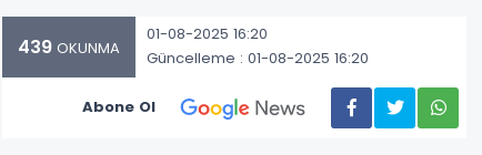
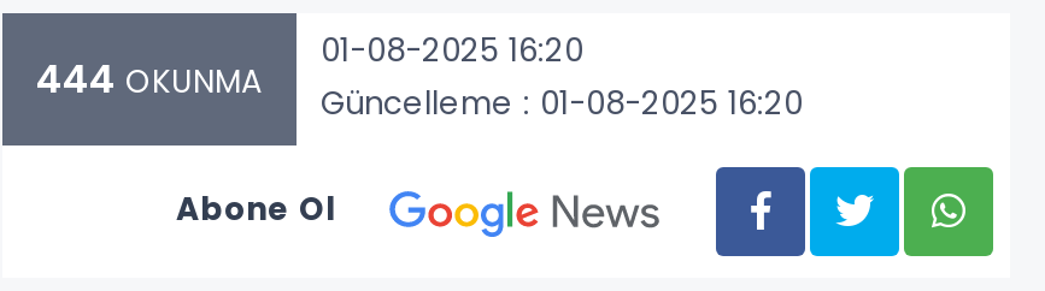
- 439 OKUNMA 01-08-2025 16:20 Güncelleme : 01-08-2025 16:20
+ 444 OKUNMA 01-08-2025 16:20 Güncelleme : 01-08-2025 16:20
